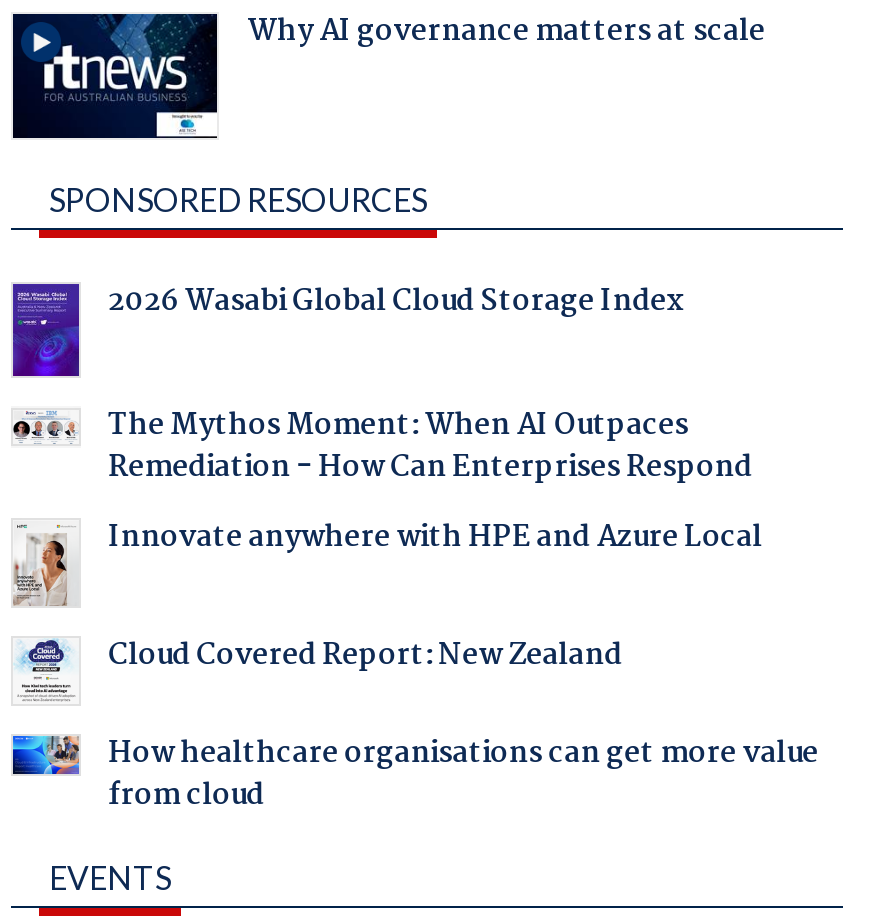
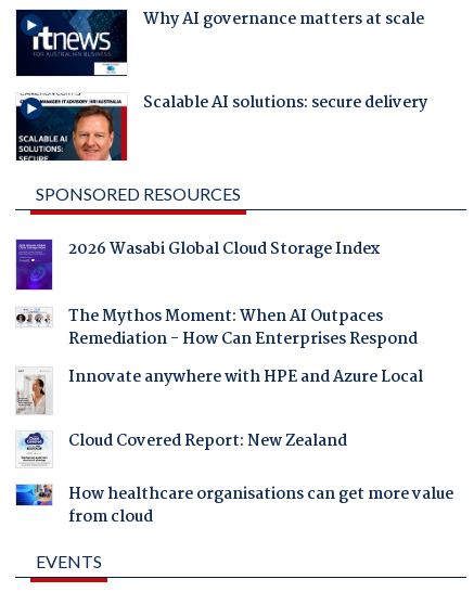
+ [image]
+ Scalable AI solutions: secure delivery
